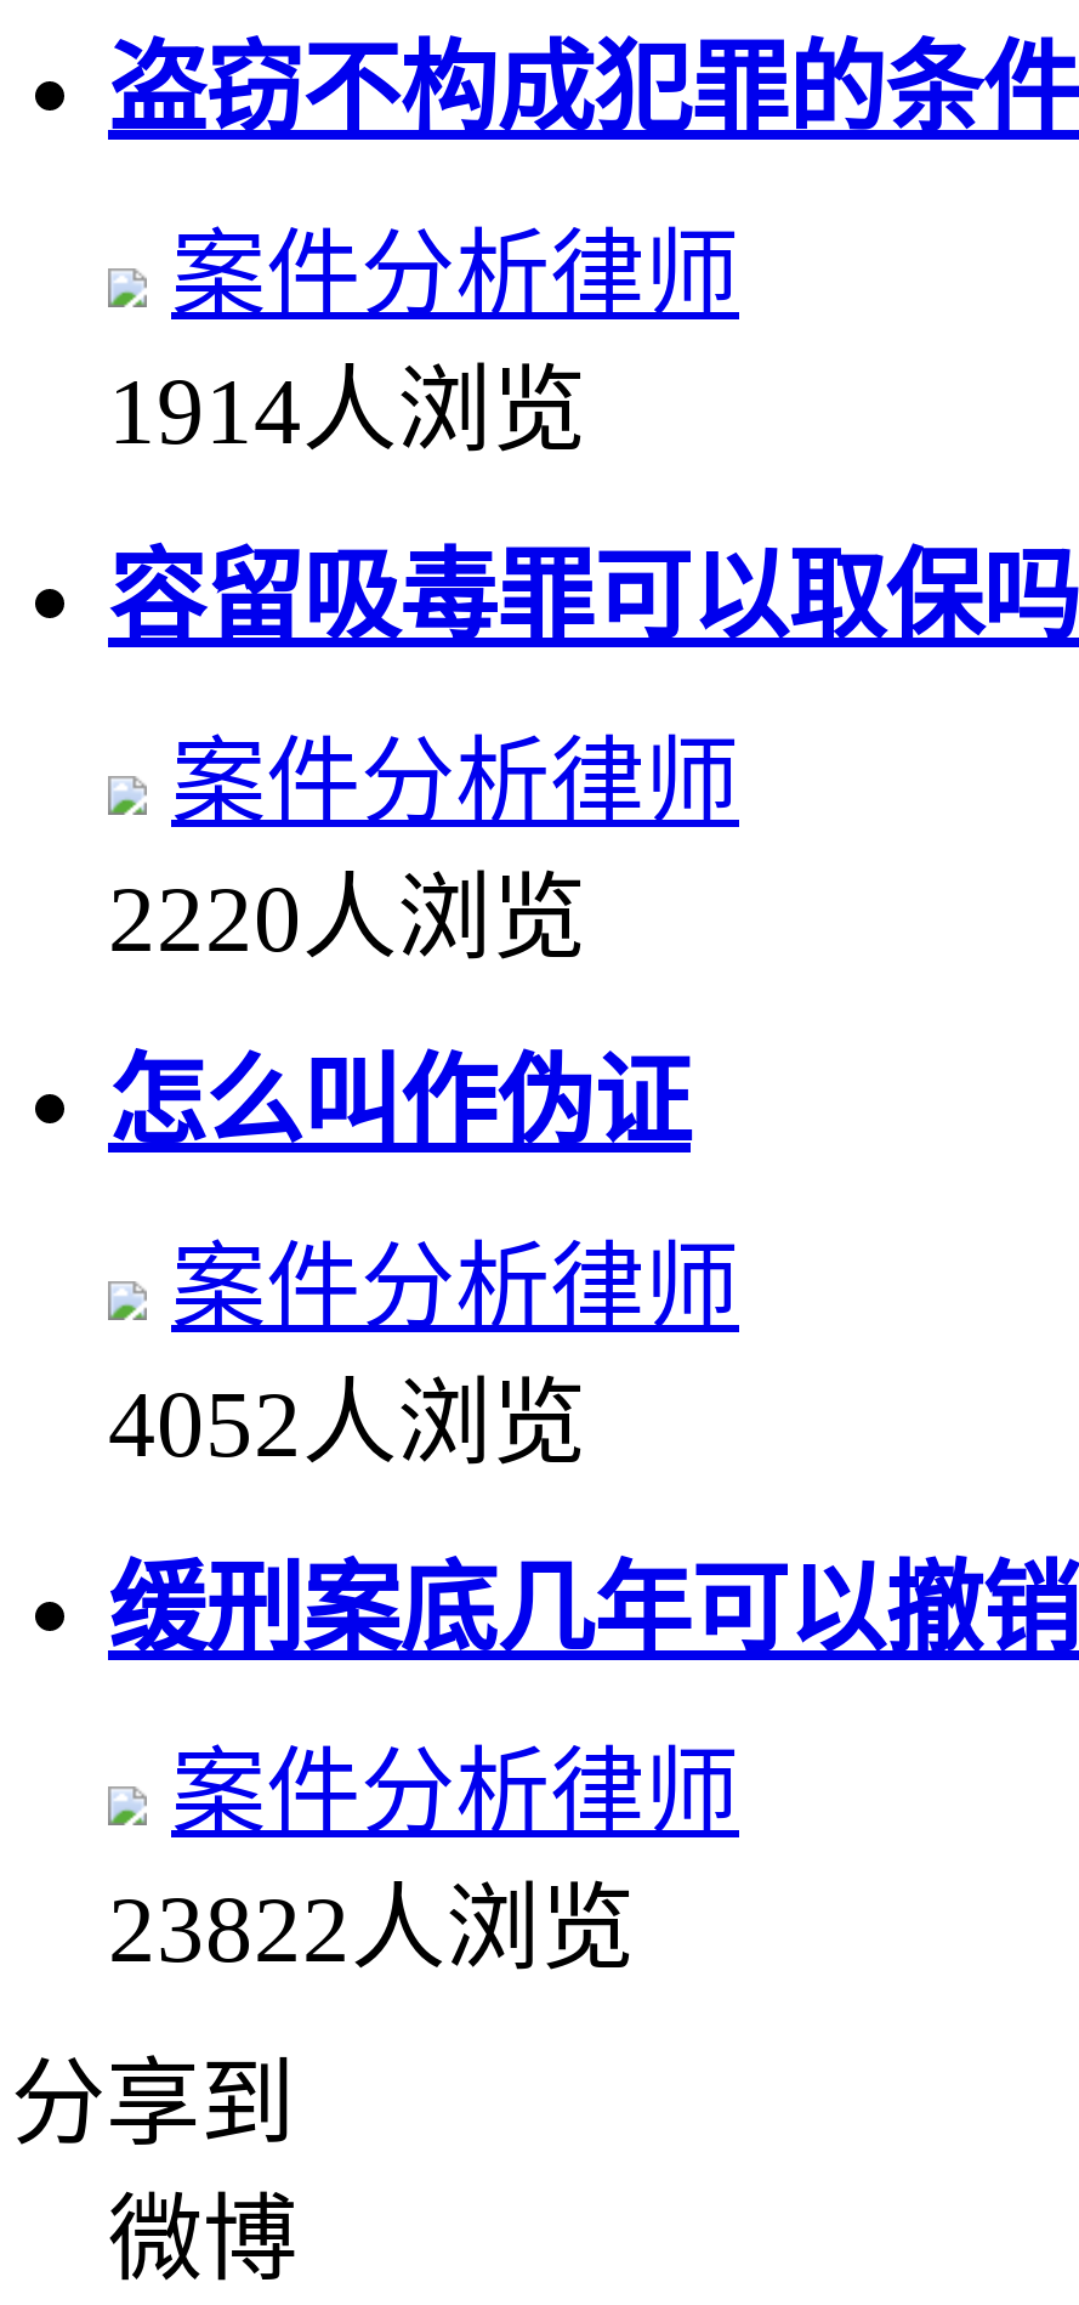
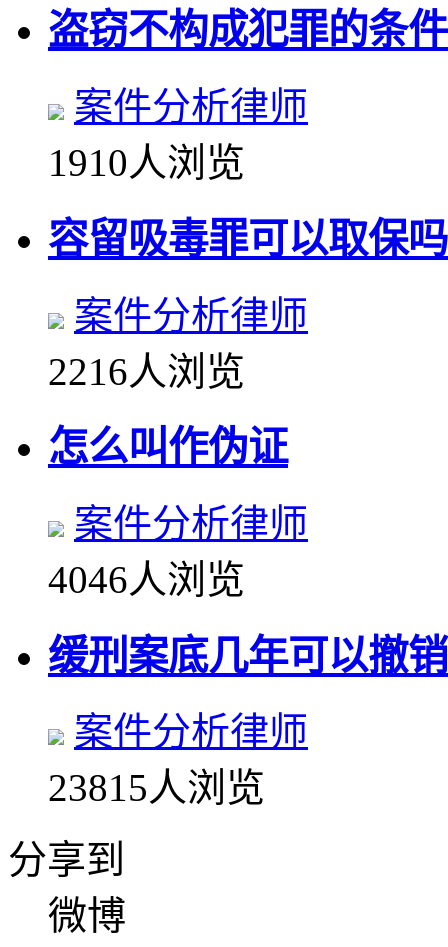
- 1914人浏览
+ 1910人浏览

- 2220人浏览
+ 2216人浏览

- 4052人浏览
+ 4046人浏览

- 23822人浏览
+ 23815人浏览
